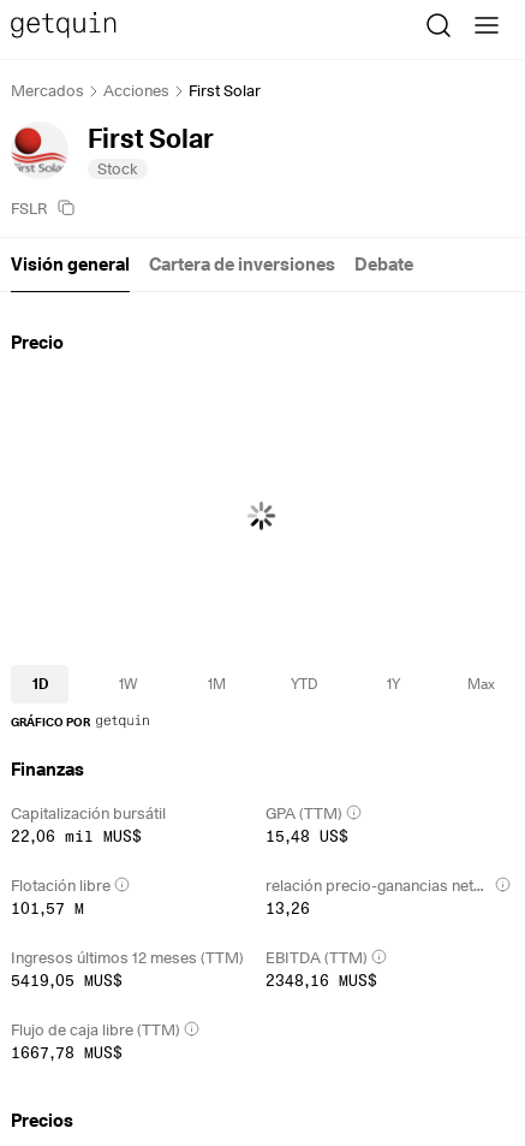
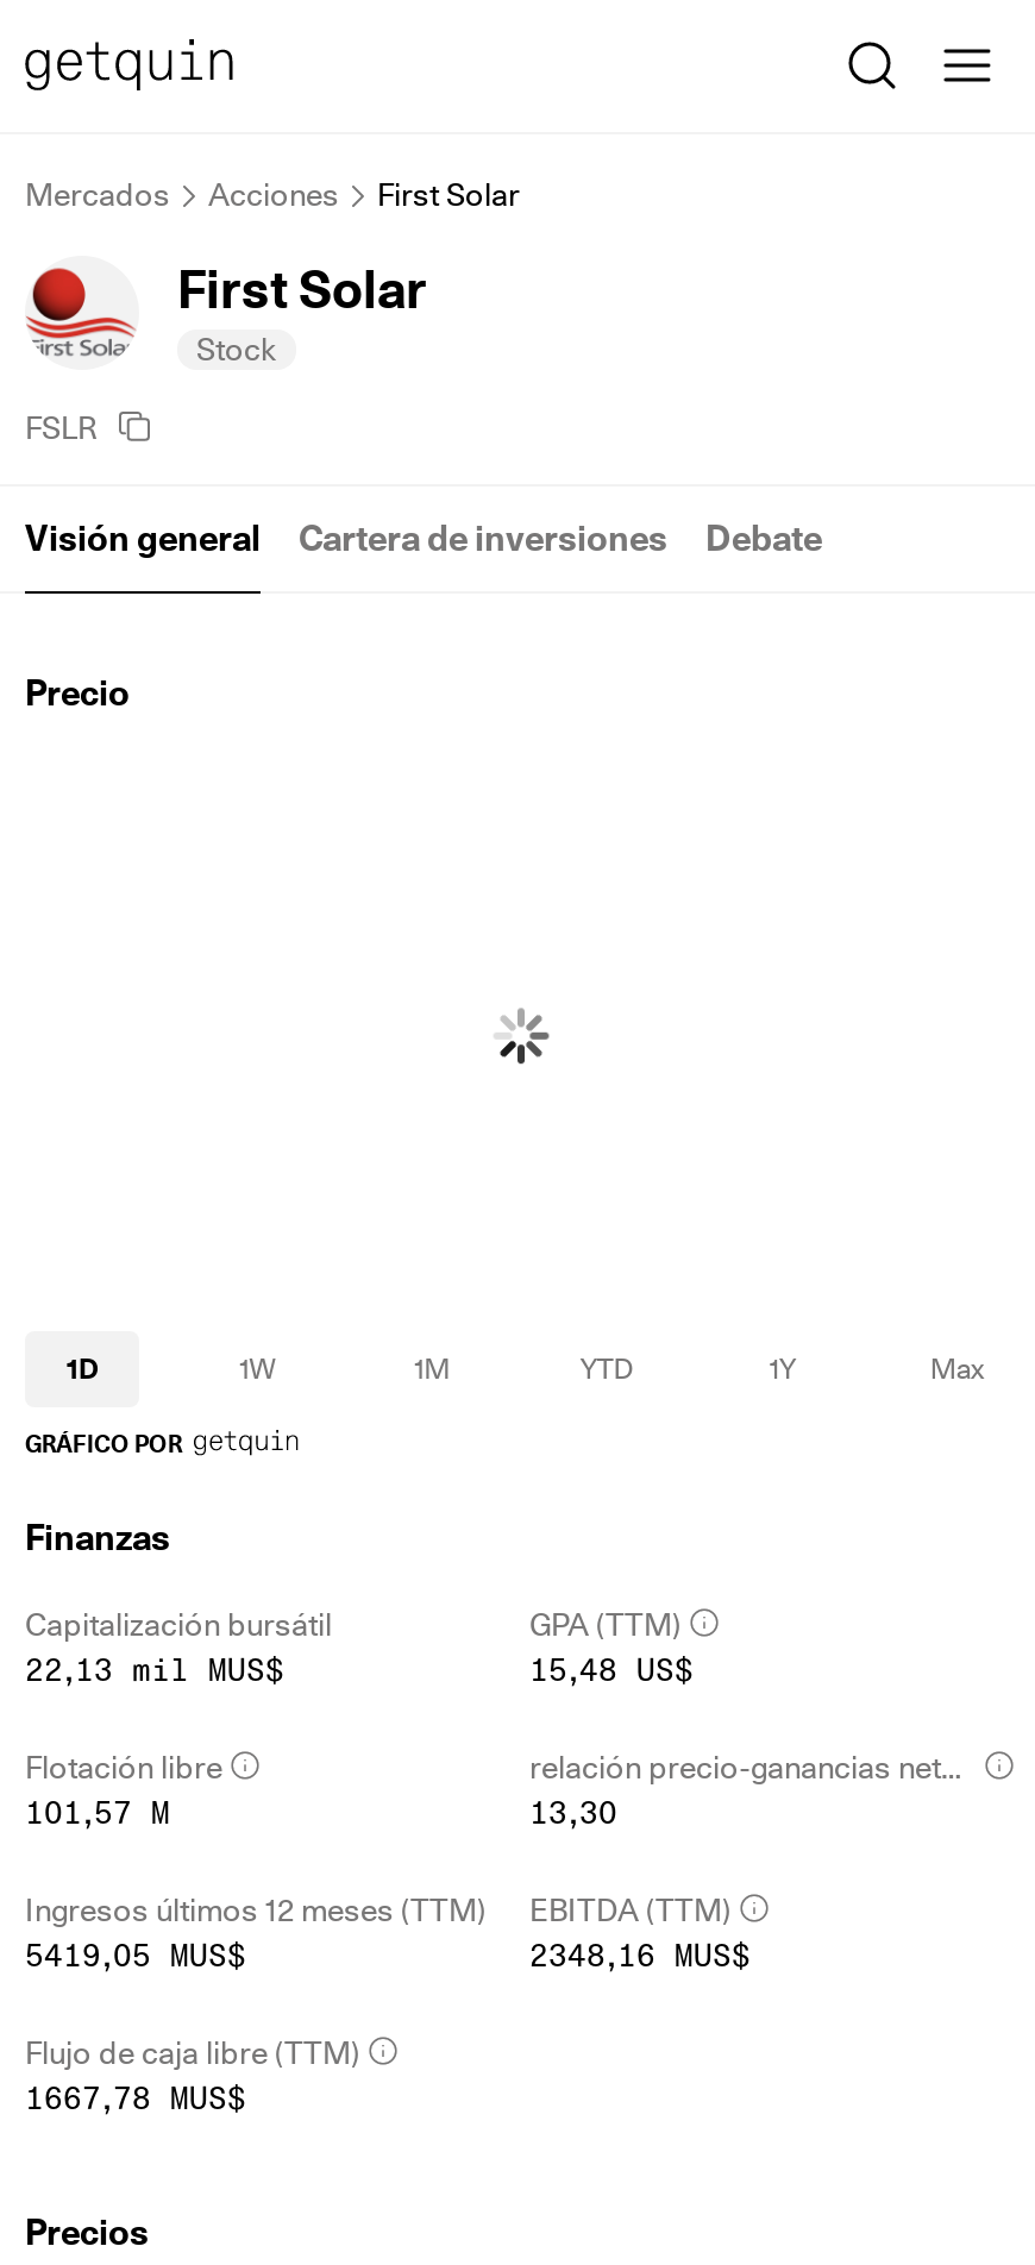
- 22,06 mil MUS$
+ 22,13 mil MUS$

- 13,26
+ 13,30
